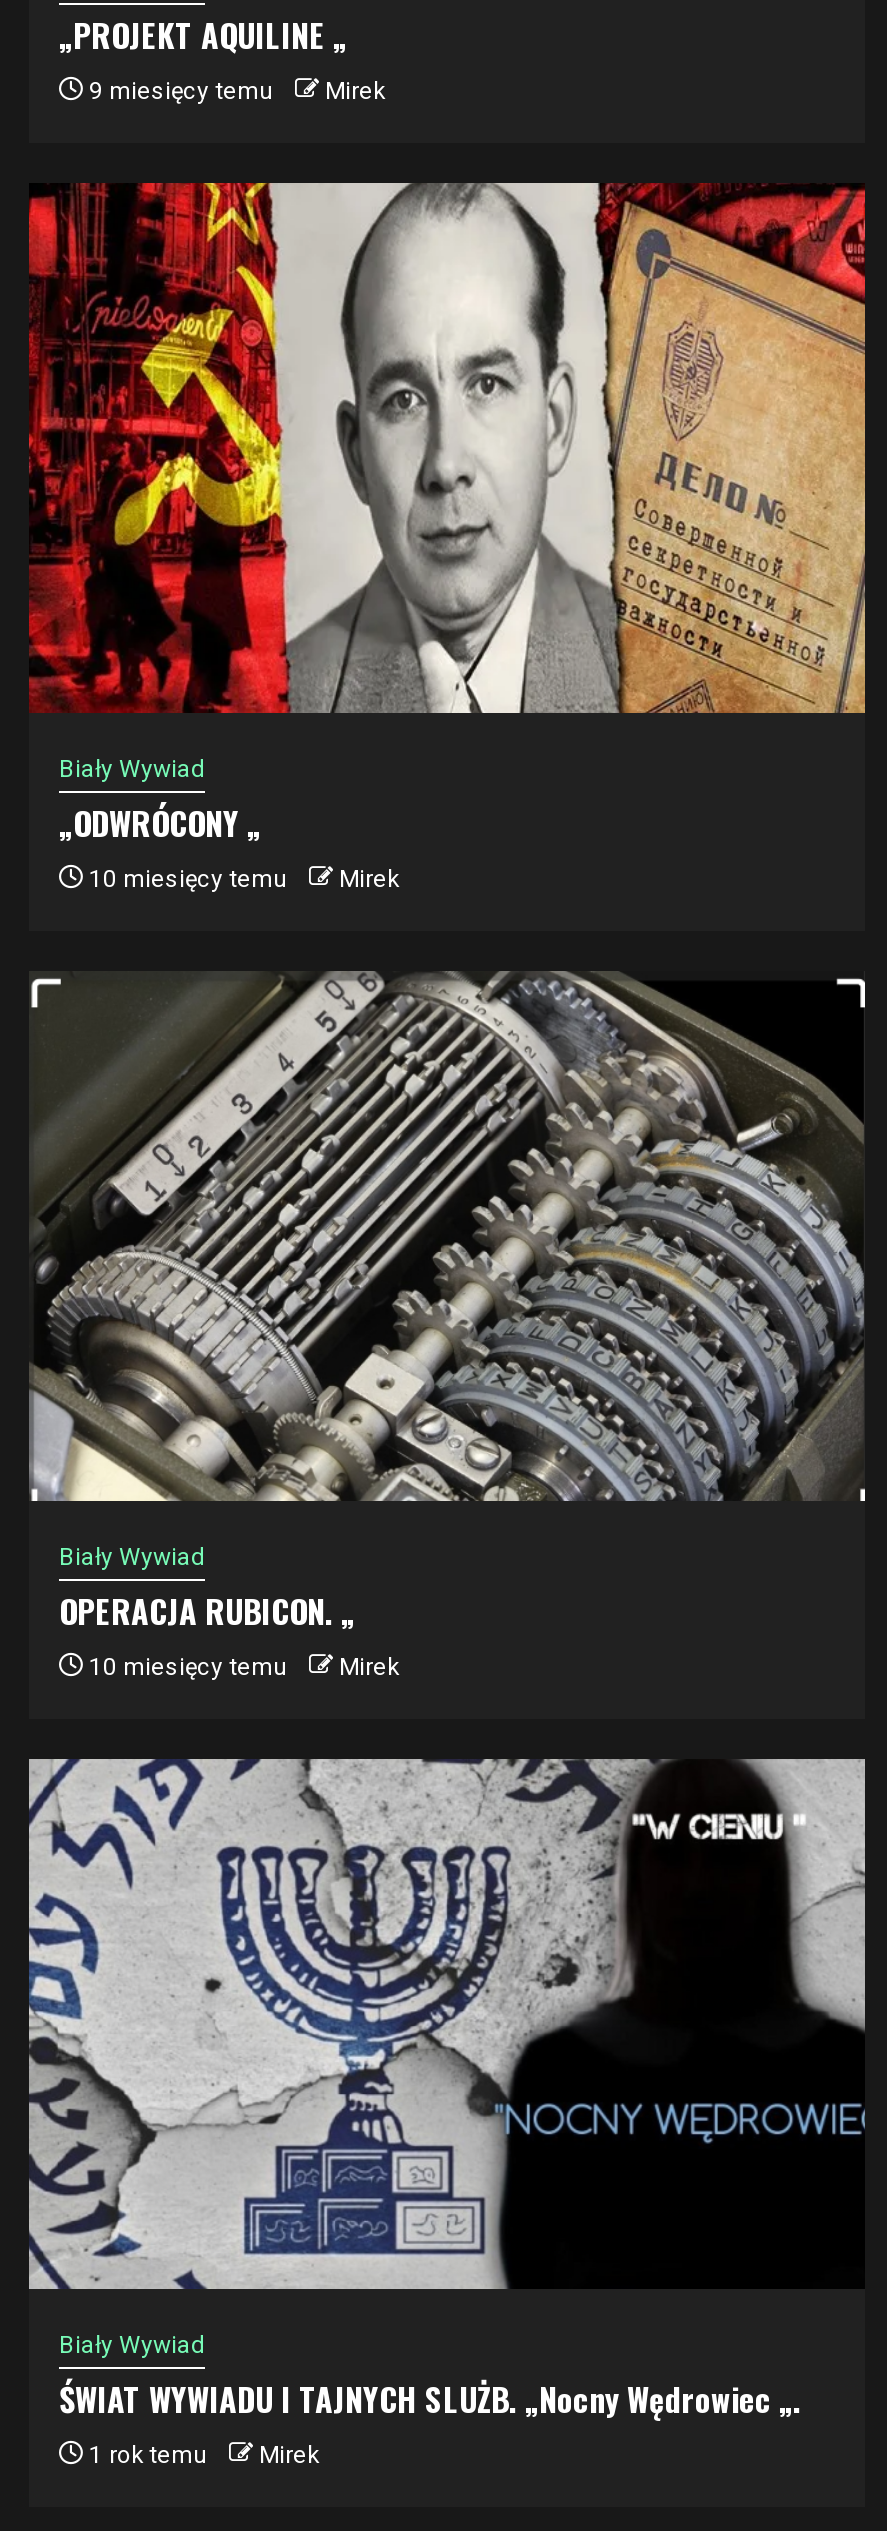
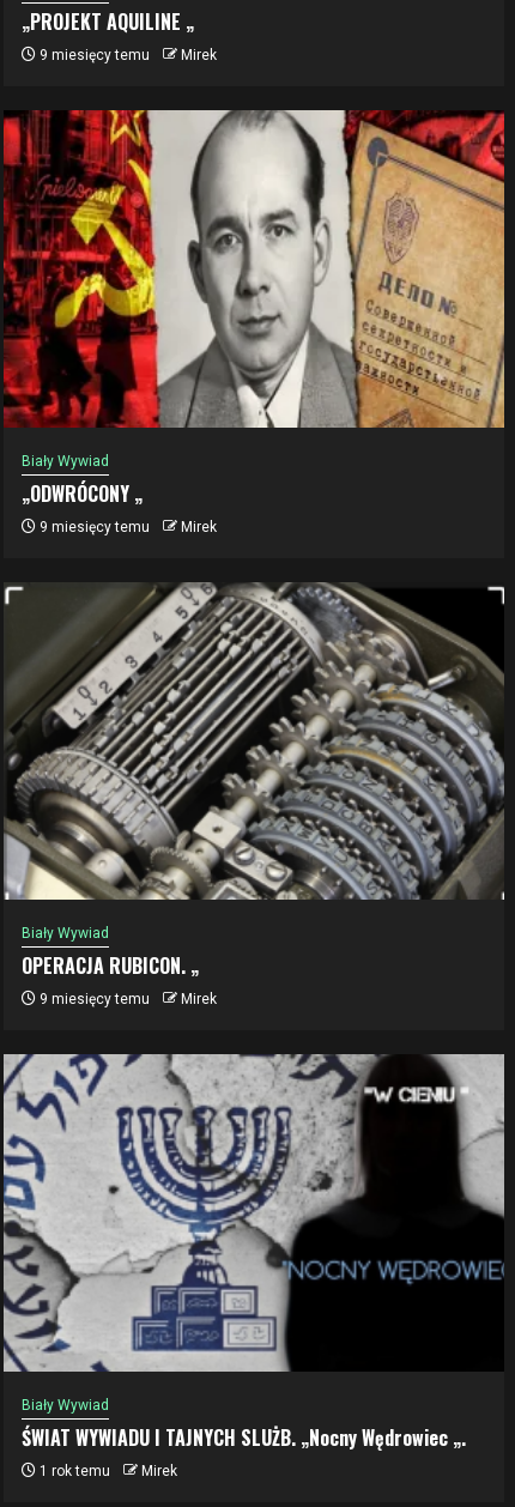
- 10 miesięcy temu
+ 9 miesięcy temu

- 10 miesięcy temu
+ 9 miesięcy temu
